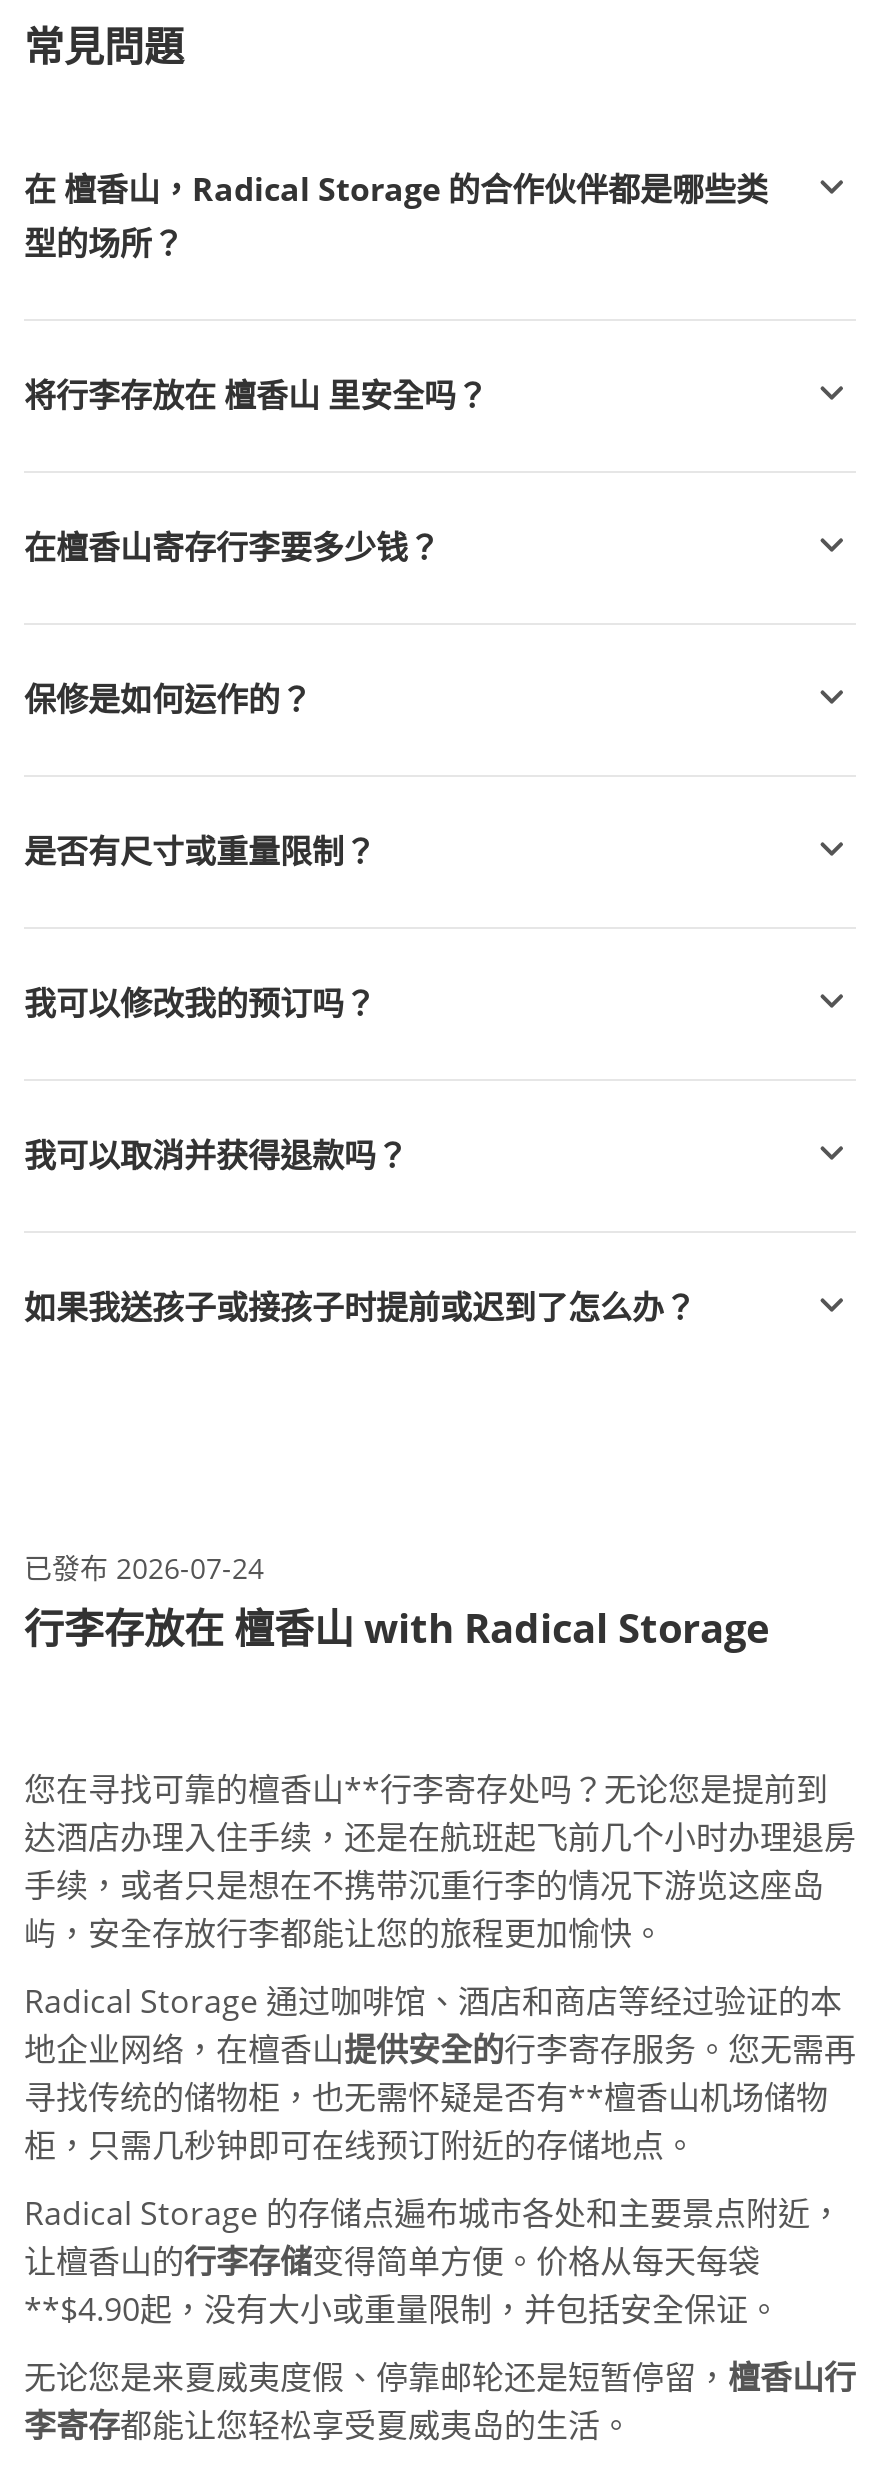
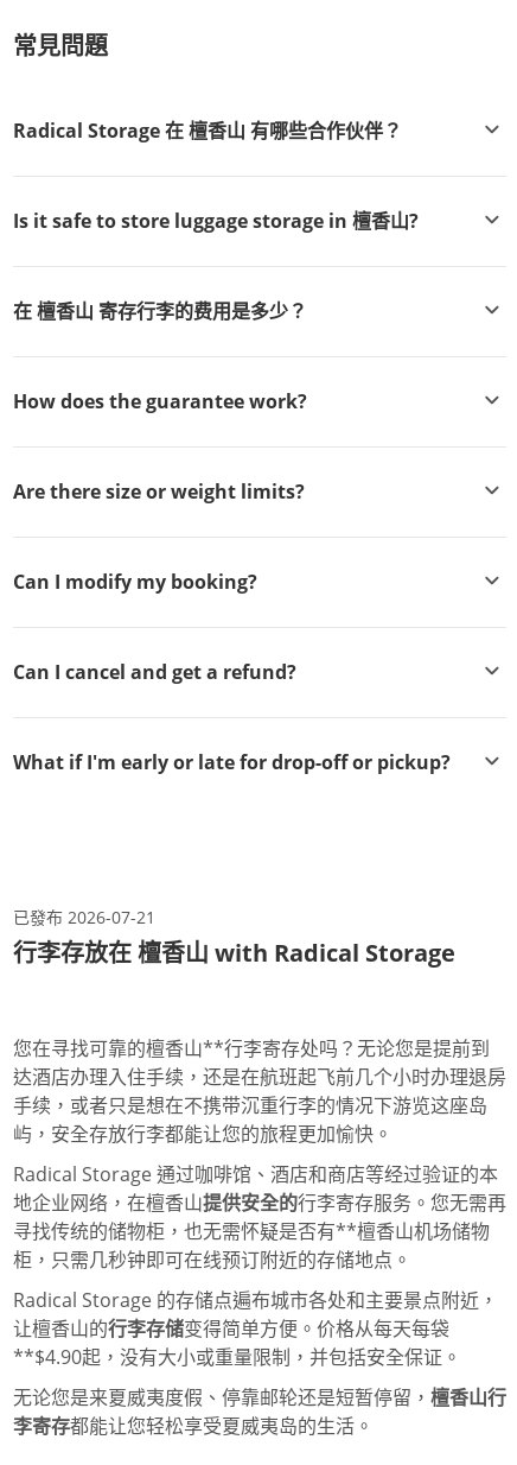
- 在 檀香山，Radical Storage 的合作伙伴都是哪些类
- 型的场所？
+ Radical Storage 在 檀香山 有哪些合作伙伴？

- 将行李存放在 檀香山 里安全吗？
+ Is it safe to store luggage storage in 檀香山?

- 在檀香山寄存行李要多少钱？
+ 在 檀香山 寄存行李的费用是多少？

- 保修是如何运作的？
+ How does the guarantee work?

- 是否有尺寸或重量限制？
+ Are there size or weight limits?

- 我可以修改我的预订吗？
+ Can I modify my booking?

- 我可以取消并获得退款吗？
+ Can I cancel and get a refund?

- 如果我送孩子或接孩子时提前或迟到了怎么办？
+ What if I'm early or late for drop-off or pickup?

- 已發布2026-07-24
+ 已發布2026-07-21
